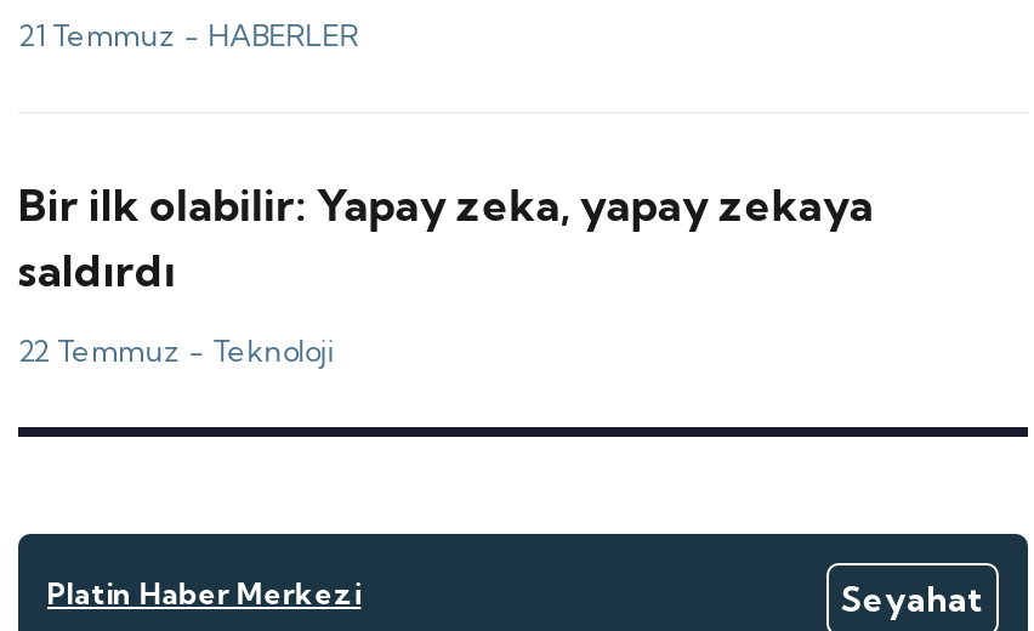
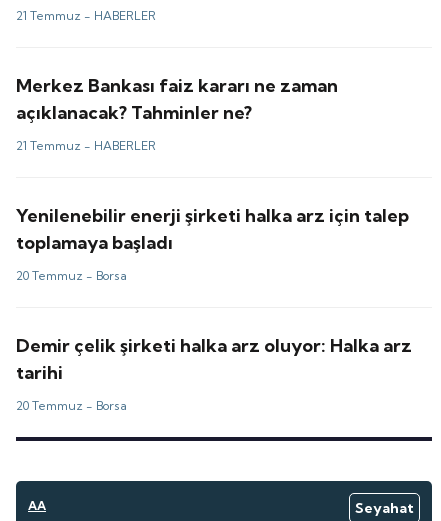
- Bir ilk olabilir: Yapay zeka, yapay zekaya
- saldırdı
- 22 Temmuz - Teknoloji
+ Merkez Bankası faiz kararı ne zaman
+ açıklanacak? Tahminler ne?
+ 21 Temmuz - HABERLER
+ Yenilenebilir enerji şirketi halka arz için talep
+ toplamaya başladı
+ 20 Temmuz - Borsa
+ Demir çelik şirketi halka arz oluyor: Halka arz
+ tarihi
+ 20 Temmuz - Borsa

- Platin Haber Merkezi
+ AA
